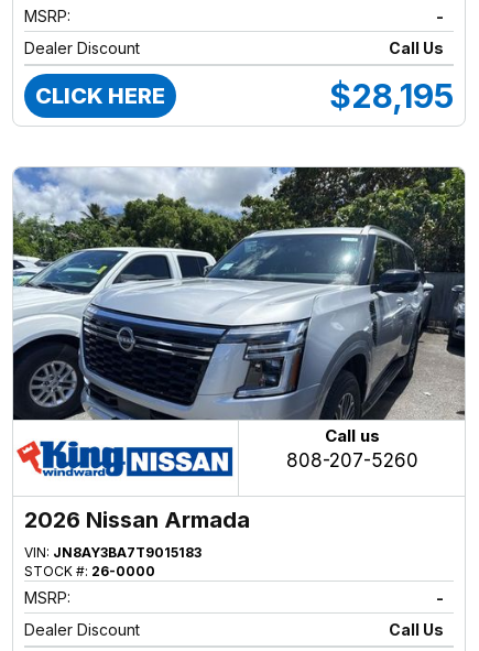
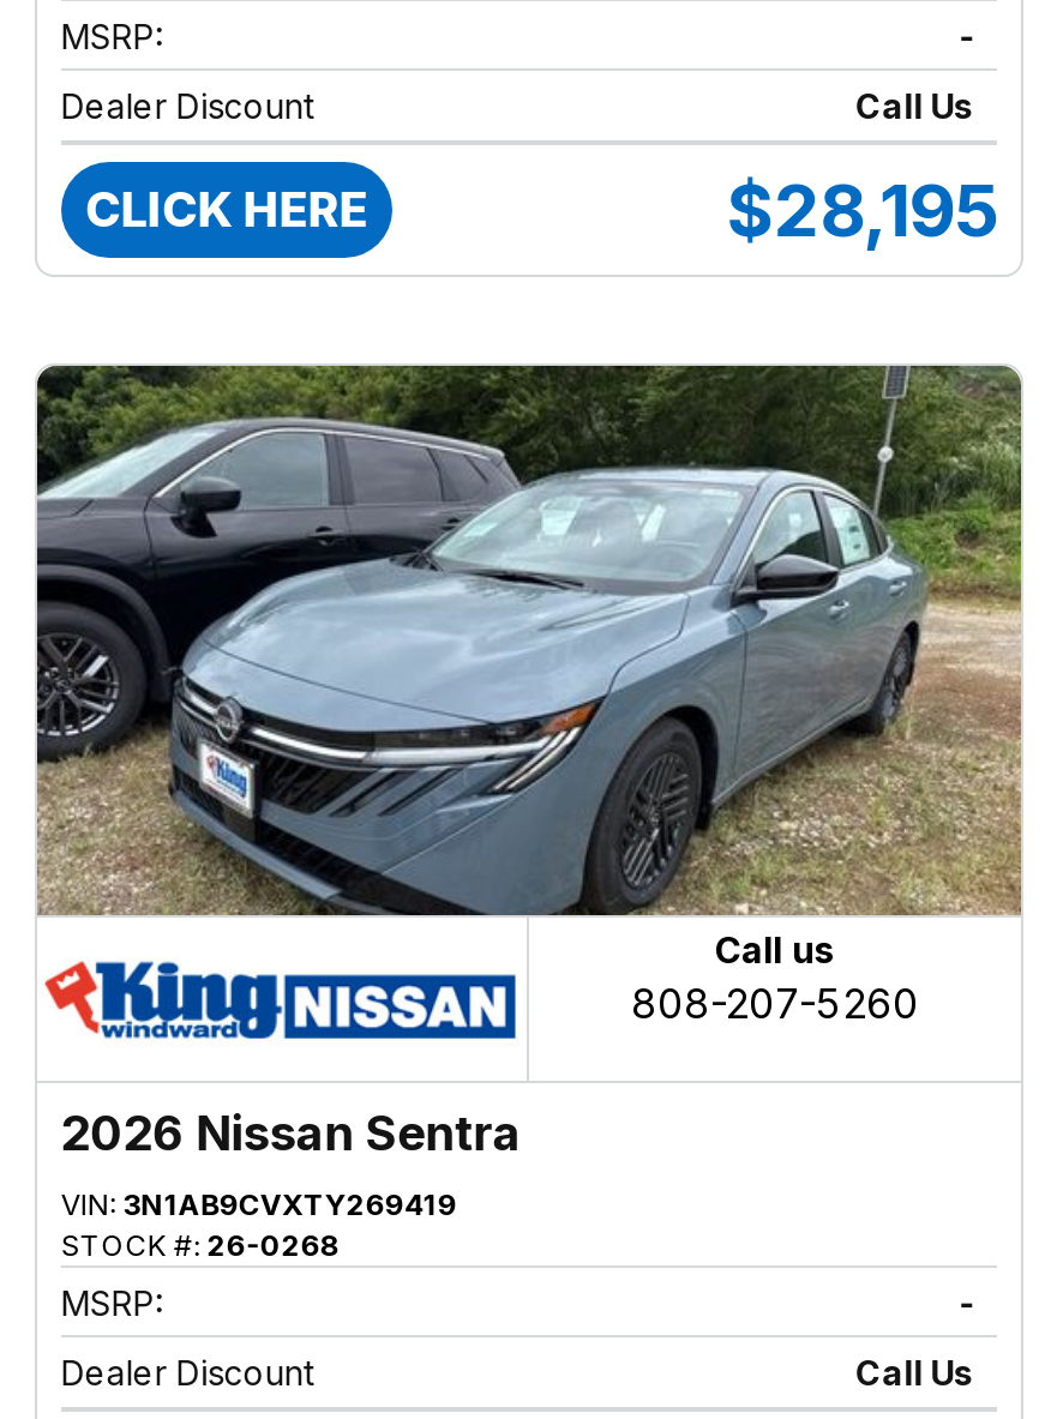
- [image]
+ [image]

- 2026 Nissan Armada
+ 2026 Nissan Sentra

- VIN: JN8AY3BA7T9015183
+ VIN: 3N1AB9CVXTY269419

- STOCK #: 26-0000
+ STOCK #: 26-0268
